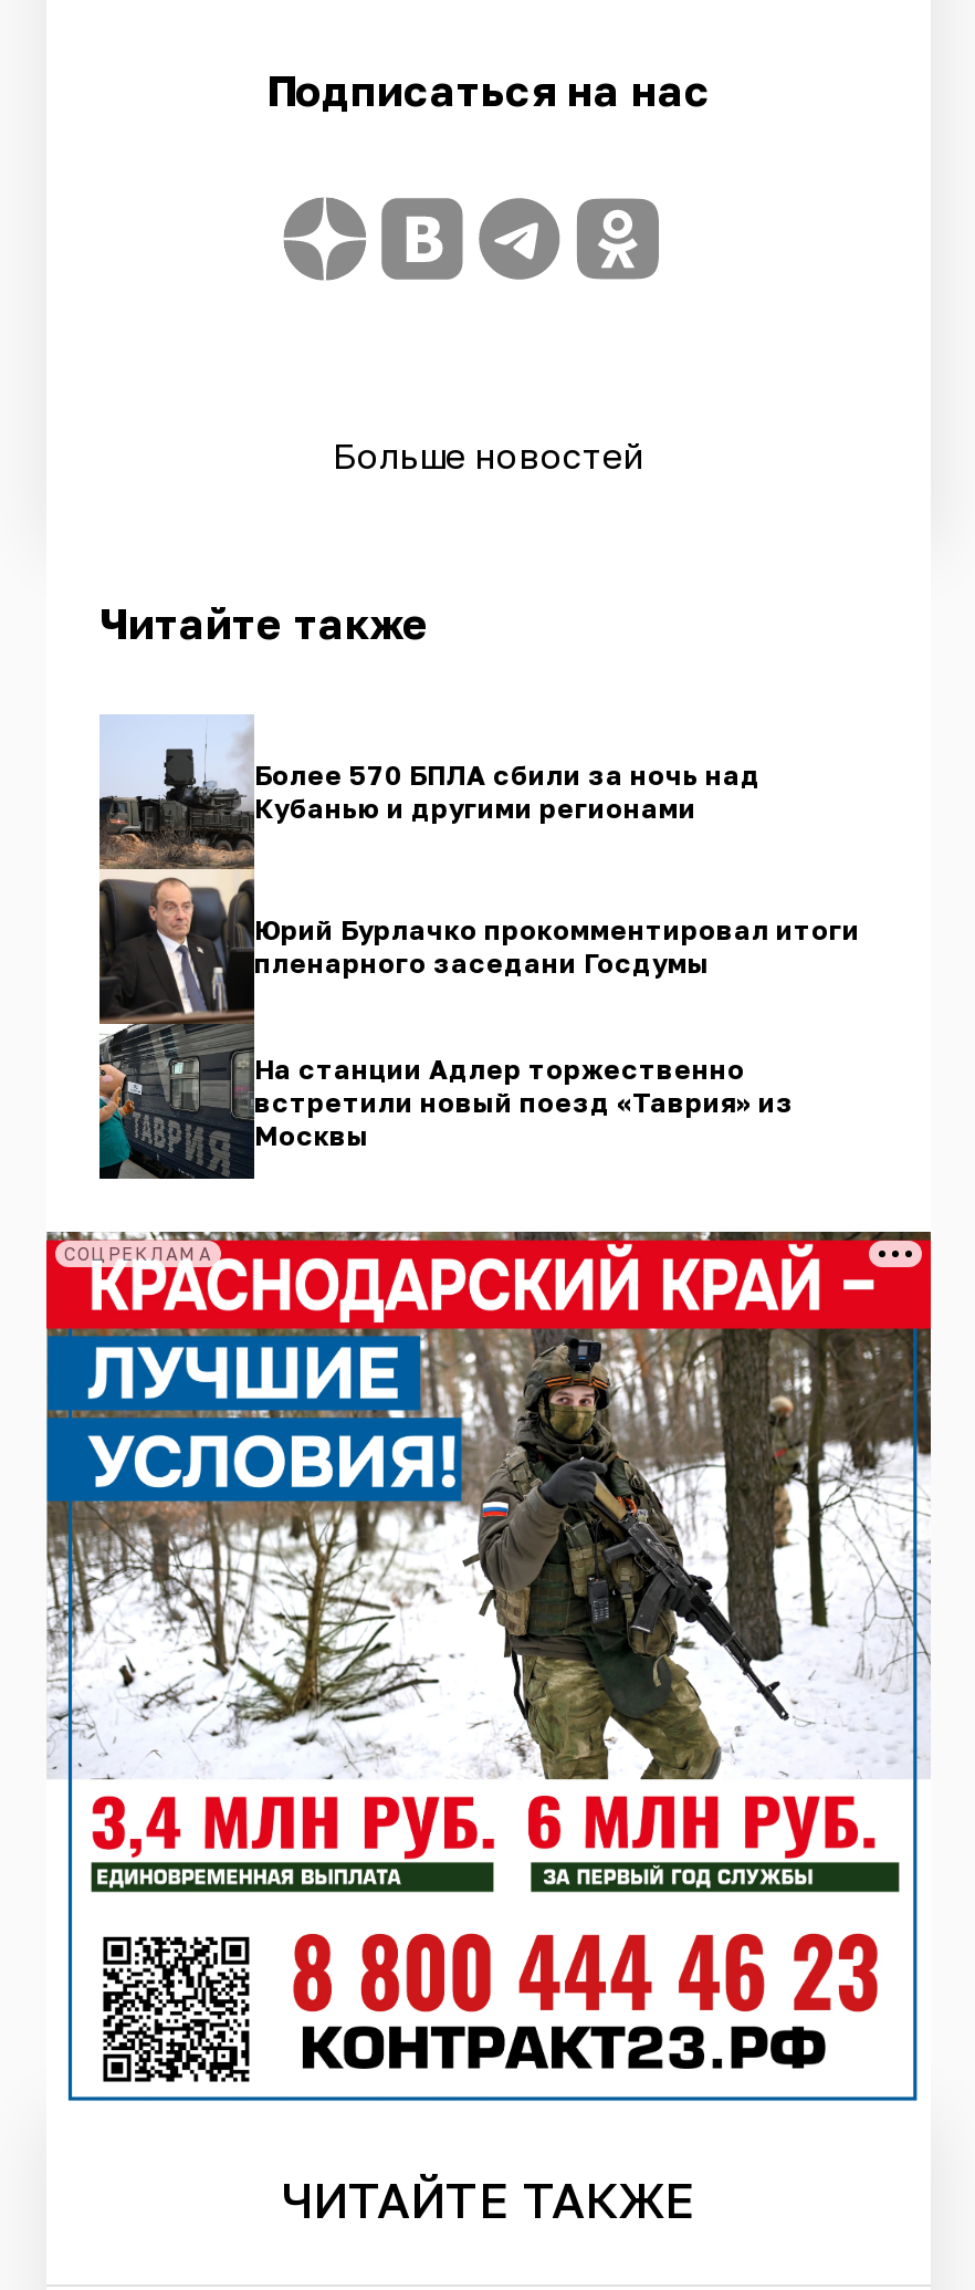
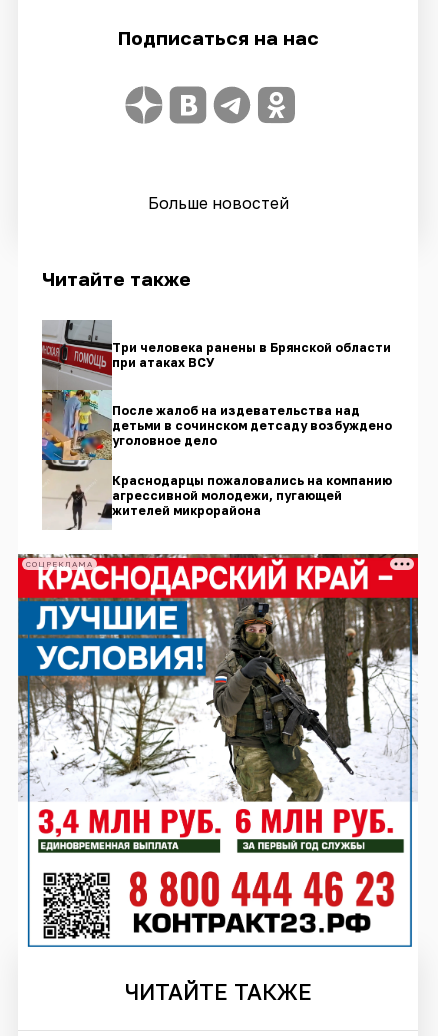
- [image]
- Более 570 БПЛА сбили за ночь над
- Кубанью и другими регионами
+ [image]
+ Три человека ранены в Брянской области
+ при атаках ВСУ

- Юрий Бурлачко прокомментировал итоги
- пленарного заседани Госдумы
+ После жалоб на издевательства над
+ детьми в сочинском детсаду возбуждено
+ уголовное дело

- На станции Адлер торжественно
- встретили новый поезд «Таврия» из
- Москвы
+ Краснодарцы пожаловались на компанию
+ агрессивной молодежи, пугающей
+ жителей микрорайона
